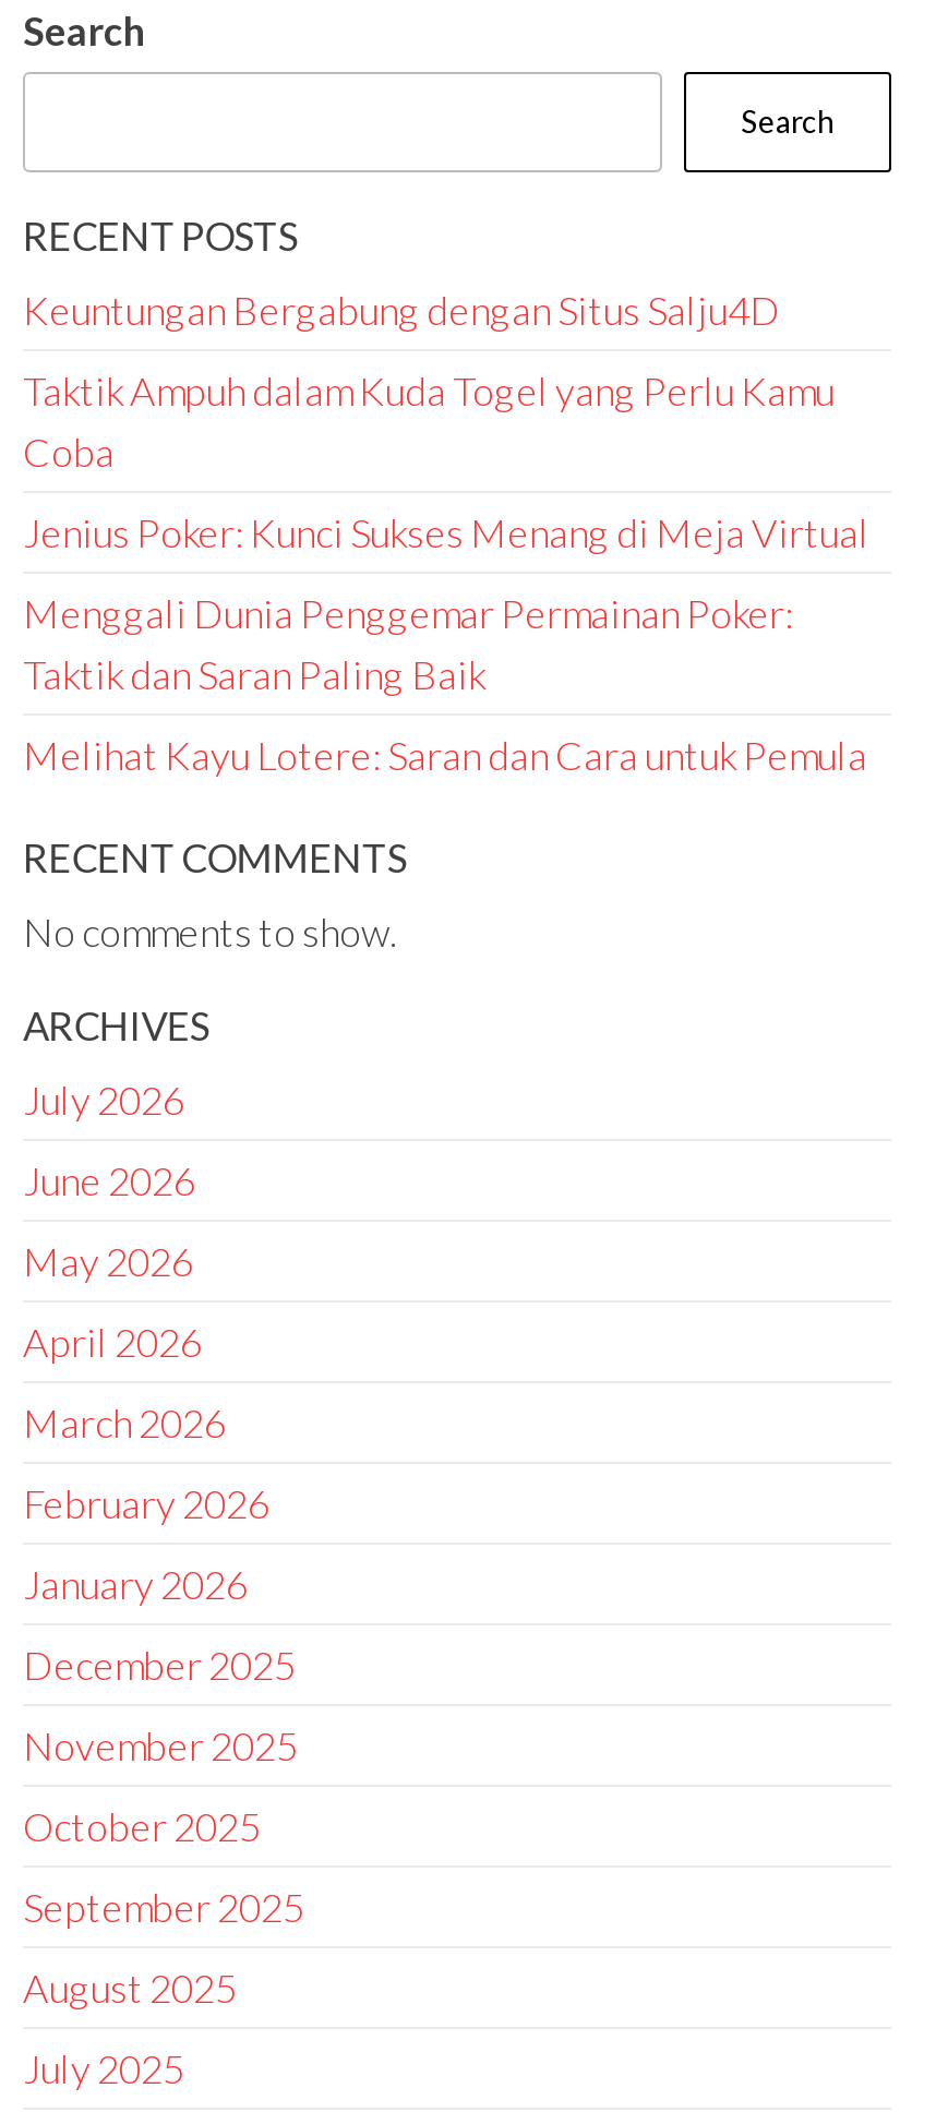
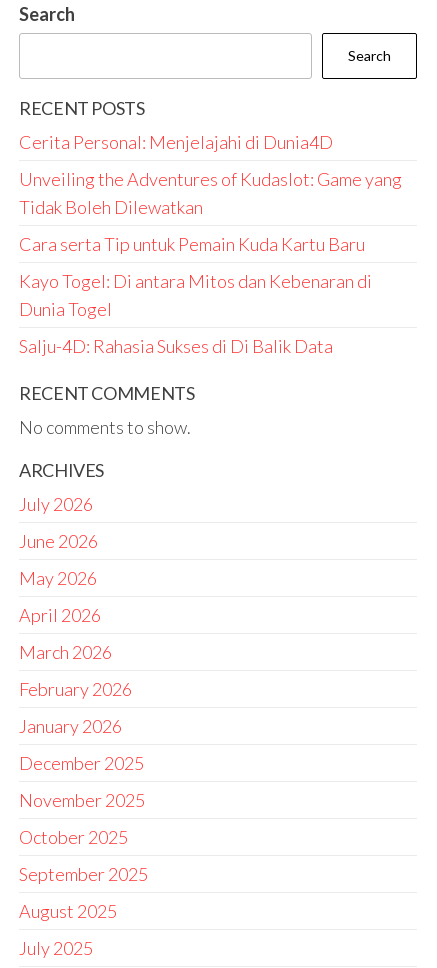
- Keuntungan Bergabung dengan Situs Salju4D
+ Cerita Personal: Menjelajahi di Dunia4D

- Taktik Ampuh dalam Kuda Togel yang Perlu Kamu
- Coba
+ Unveiling the Adventures of Kudaslot: Game yang
+ Tidak Boleh Dilewatkan

- Jenius Poker: Kunci Sukses Menang di Meja Virtual
+ Cara serta Tip untuk Pemain Kuda Kartu Baru

- Menggali Dunia Penggemar Permainan Poker:
- Taktik dan Saran Paling Baik
+ Kayo Togel: Di antara Mitos dan Kebenaran di
+ Dunia Togel

- Melihat Kayu Lotere: Saran dan Cara untuk Pemula
+ Salju-4D: Rahasia Sukses di Di Balik Data
